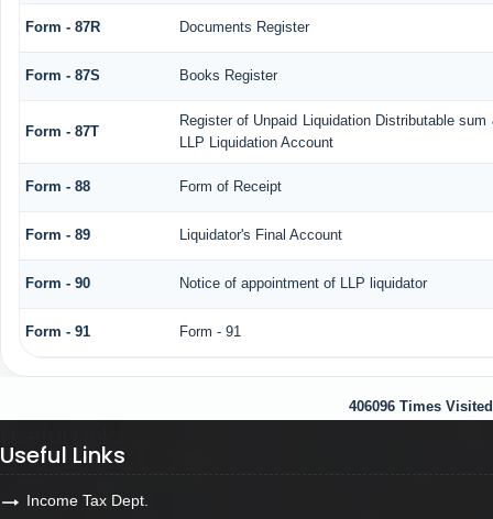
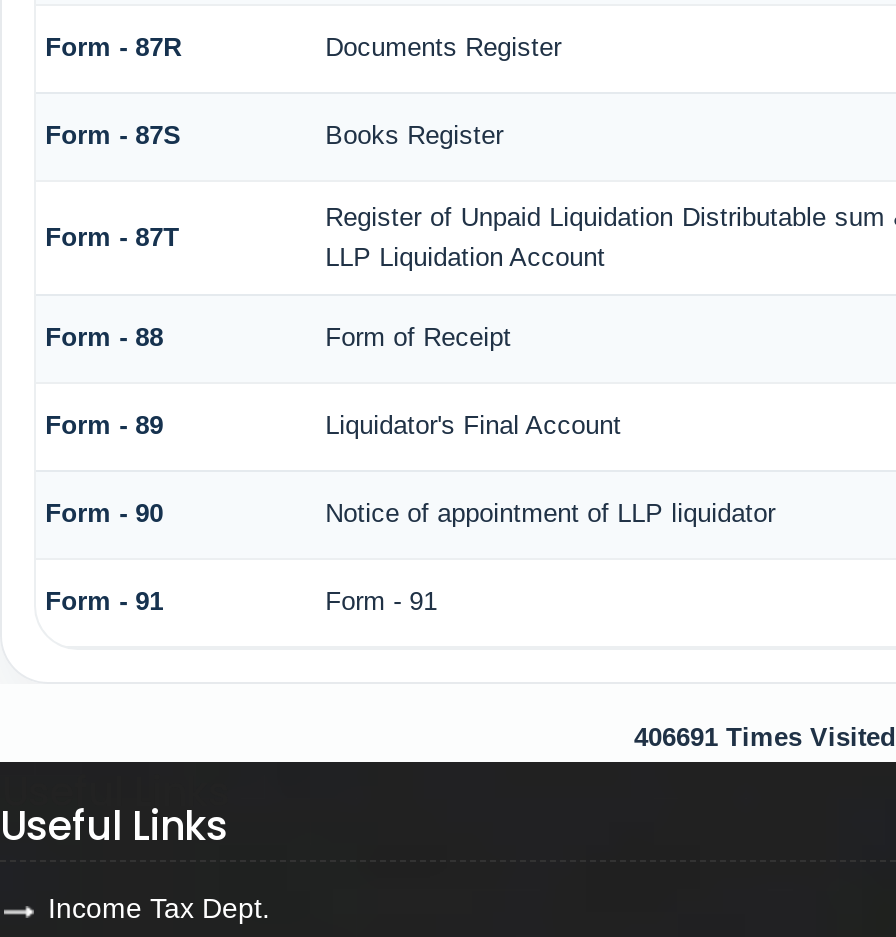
- 406096 Times Visited
+ 406691 Times Visited
